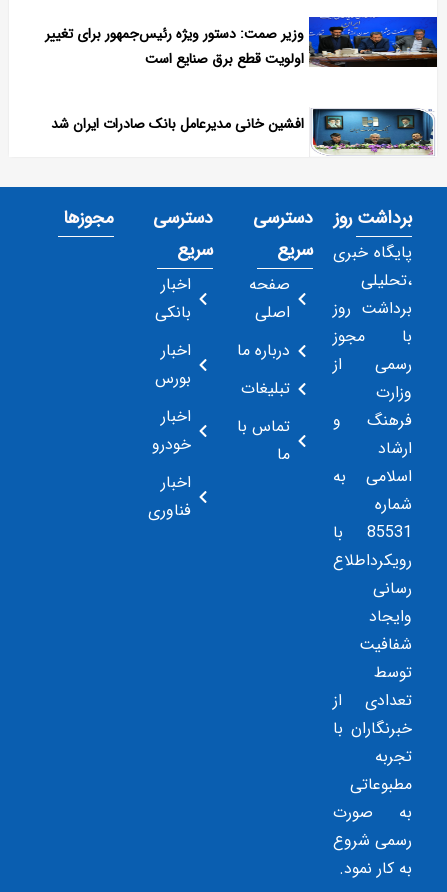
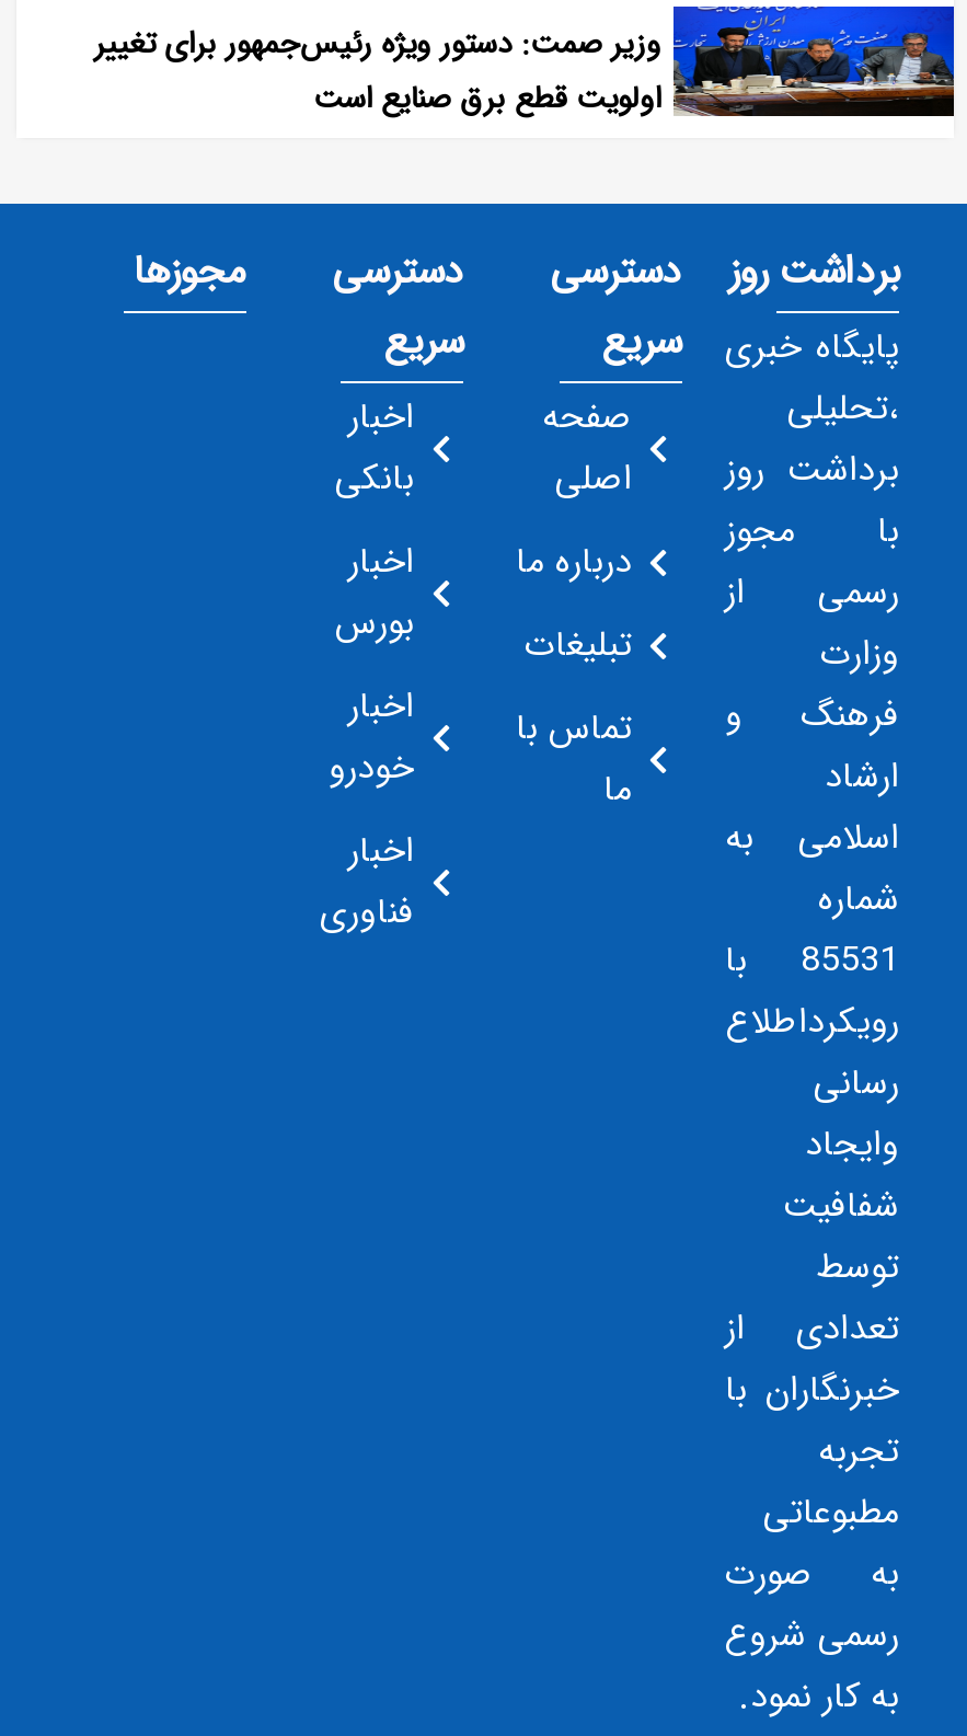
- [image]
- افشین خانی مدیرعامل بانک صادرات ایران شد
